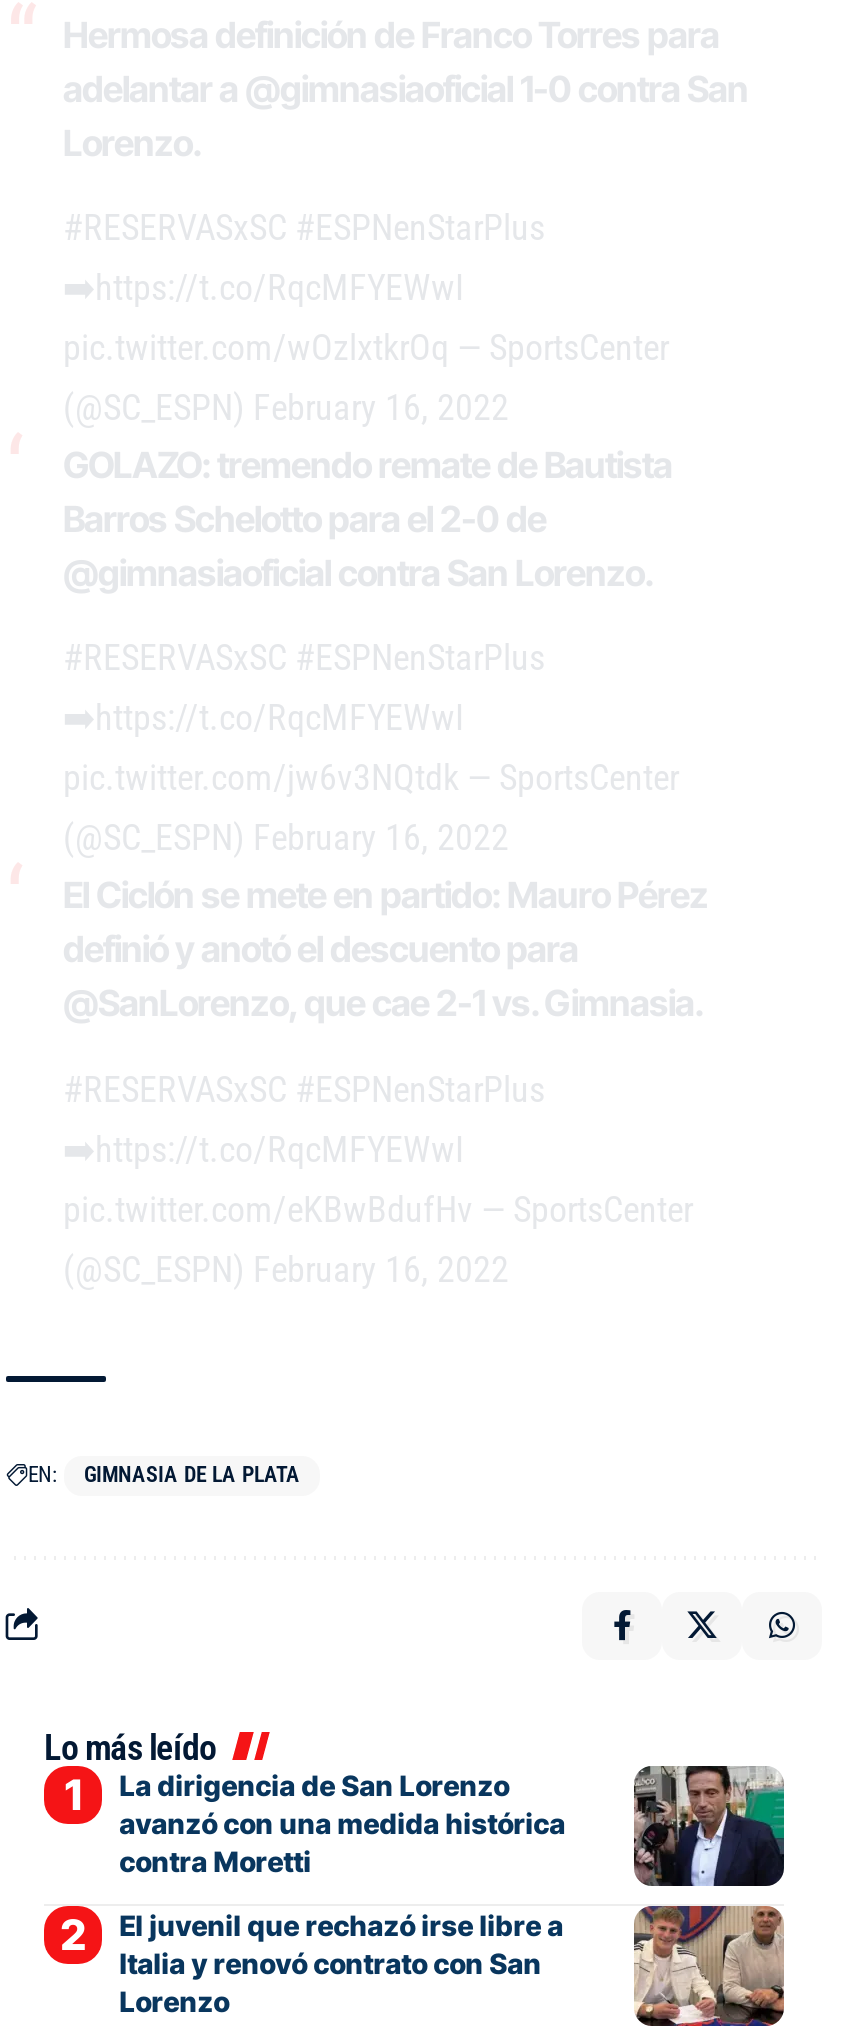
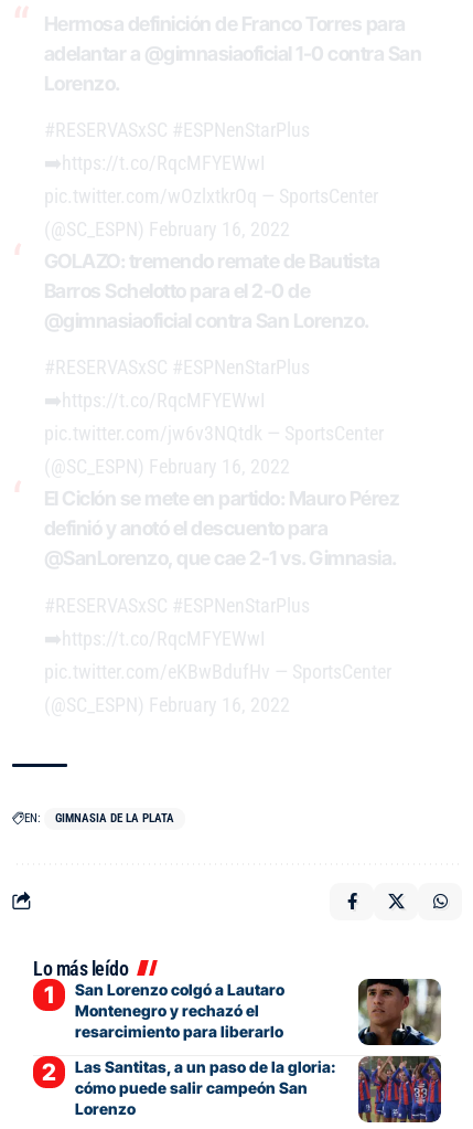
- La dirigencia de San Lorenzo
- avanzó con una medida histórica
- contra Moretti
+ San Lorenzo colgó a Lautaro
+ Montenegro y rechazó el
+ resarcimiento para liberarlo

- [image]
+ [image]

- [image]
- El juvenil que rechazó irse libre a
- Italia y renovó contrato con San
+ [image]
+ Las Santitas, a un paso de la gloria:
+ cómo puede salir campeón San
